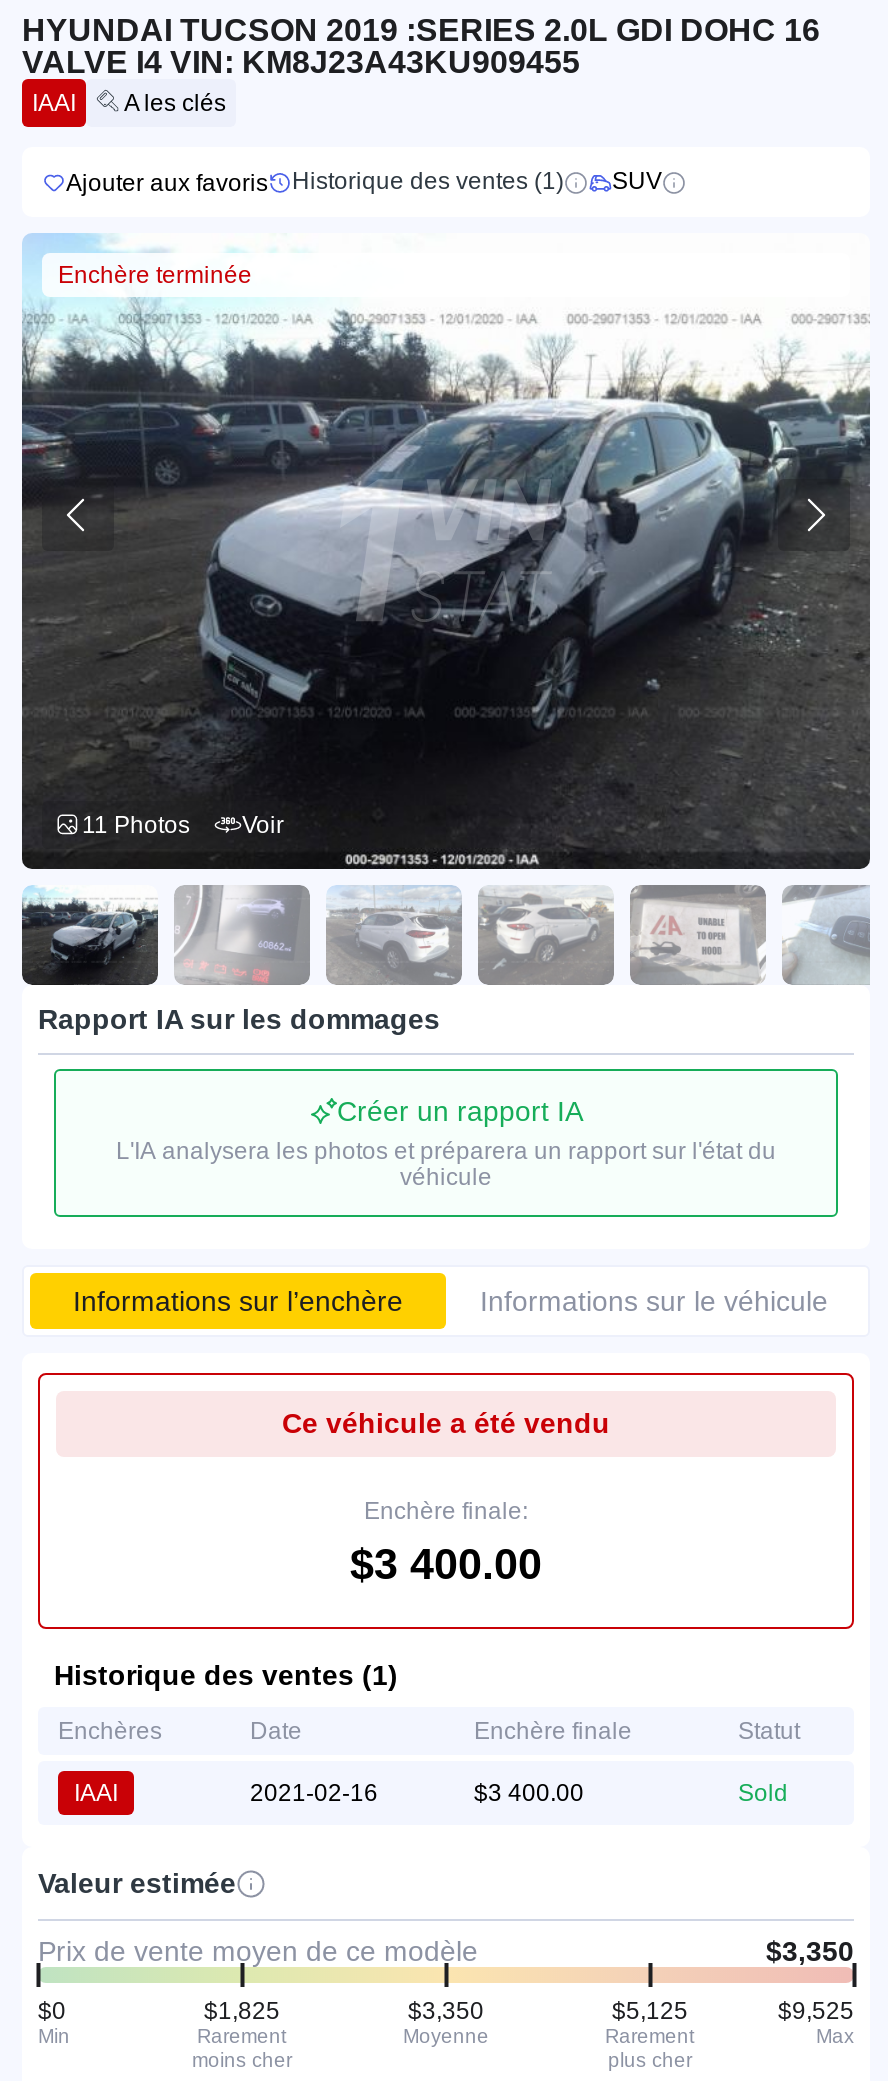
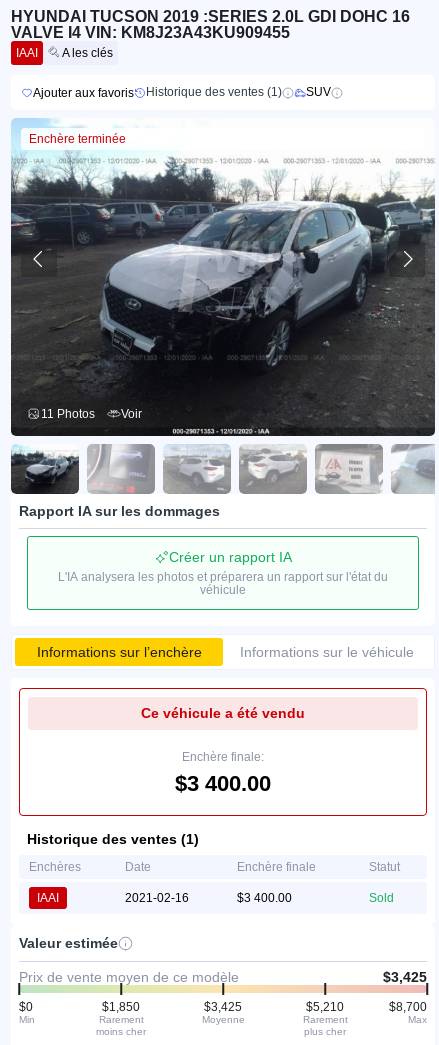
- $3,350
+ $3,425

- $1,825
+ $1,850

- $3,350
+ $3,425

- $5,125
+ $5,210

- $9,525
+ $8,700
